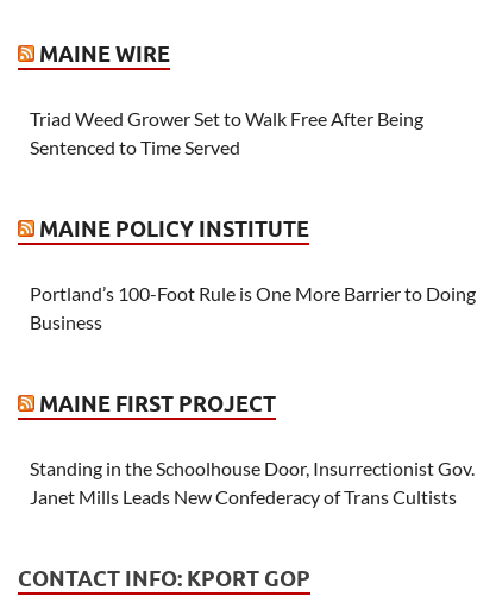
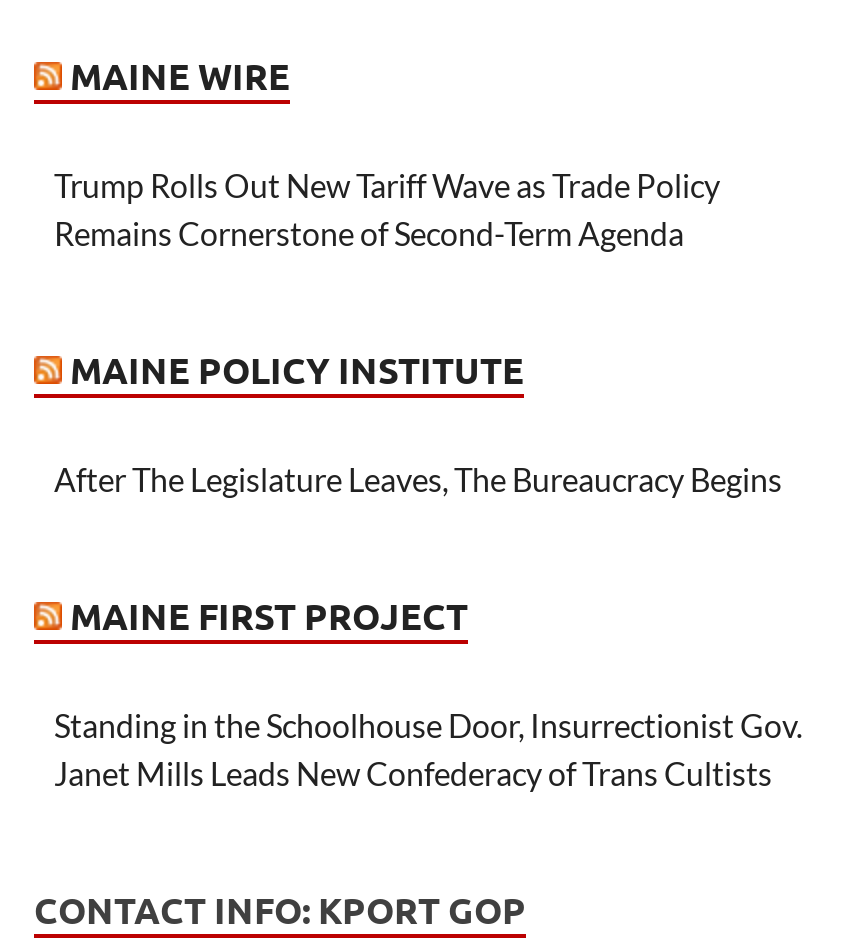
- Triad Weed Grower Set to Walk Free After Being
- Sentenced to Time Served
+ Trump Rolls Out New Tariff Wave as Trade Policy
+ Remains Cornerstone of Second-Term Agenda

- Portland’s 100-Foot Rule is One More Barrier to Doing
- Business
+ After The Legislature Leaves, The Bureaucracy Begins
